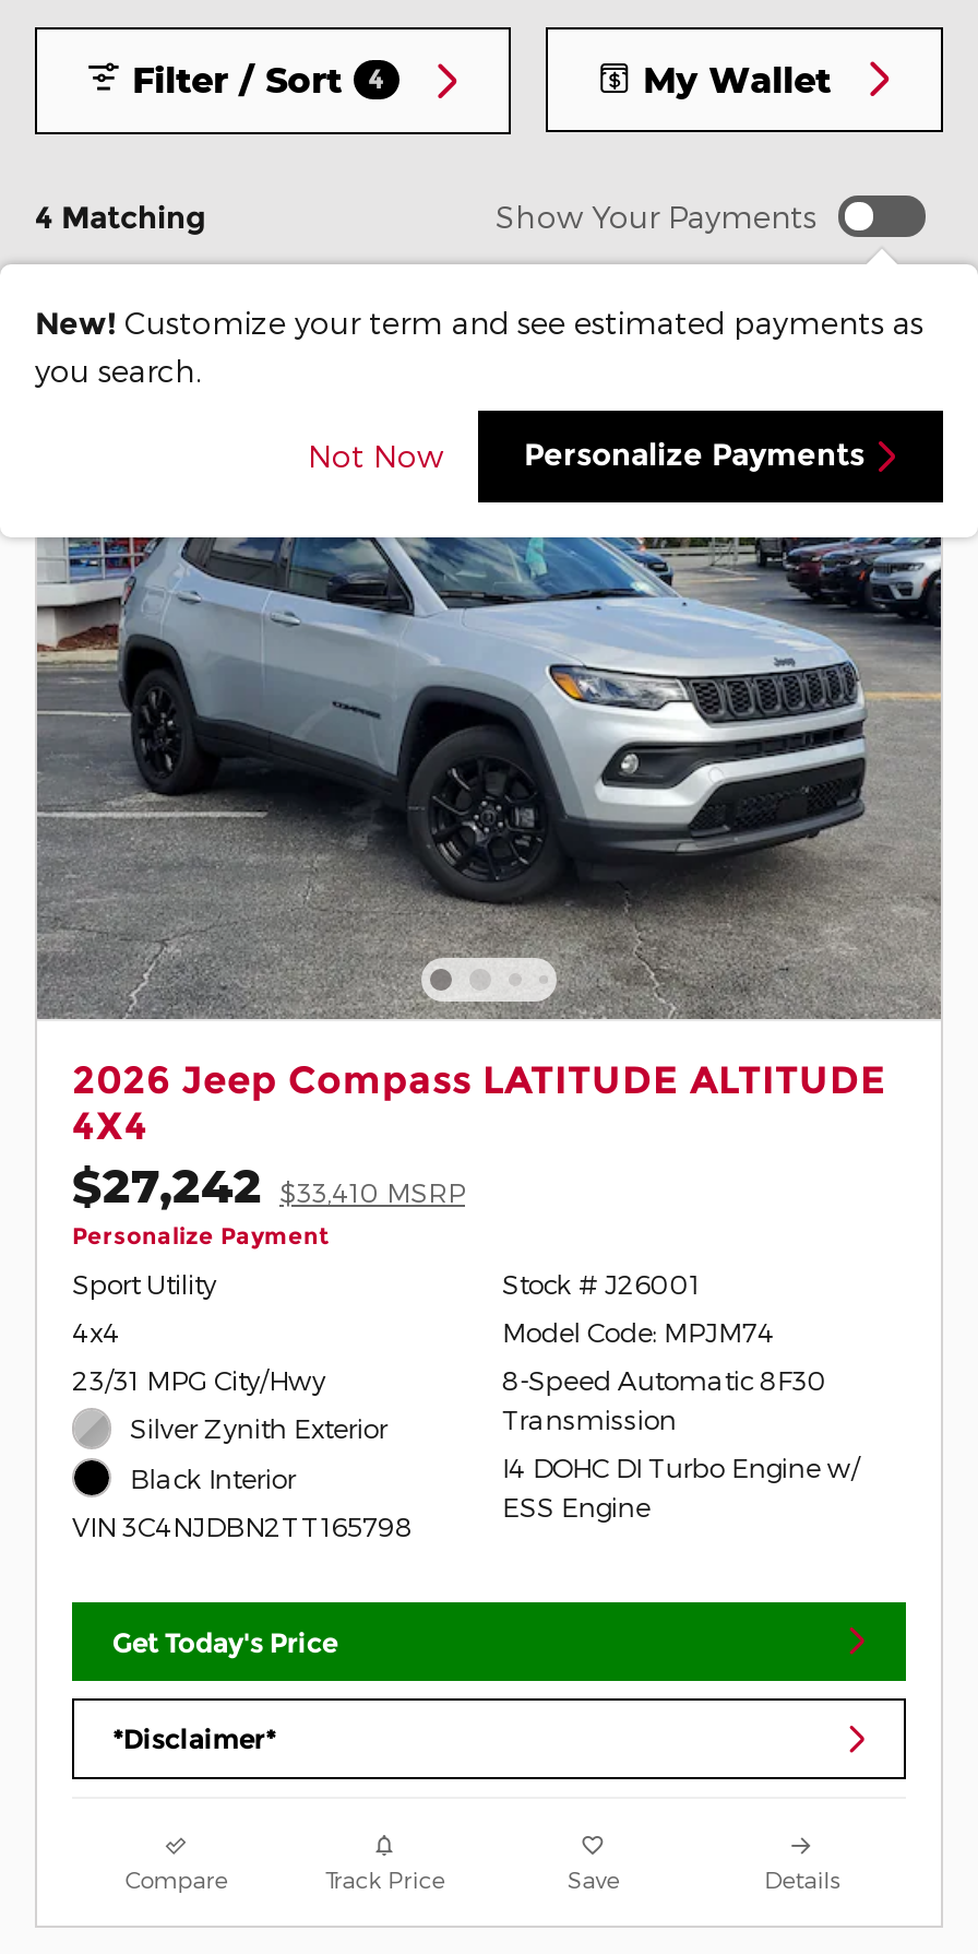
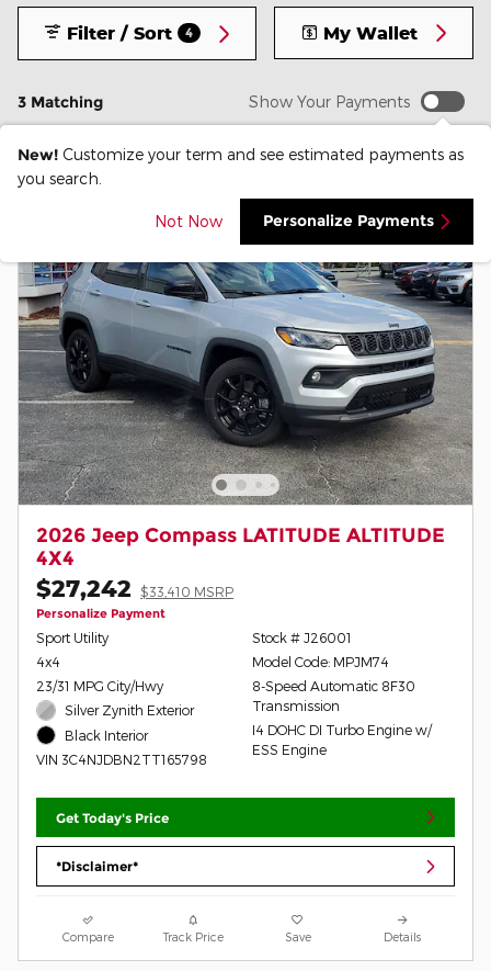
- 4 Matching
+ 3 Matching
